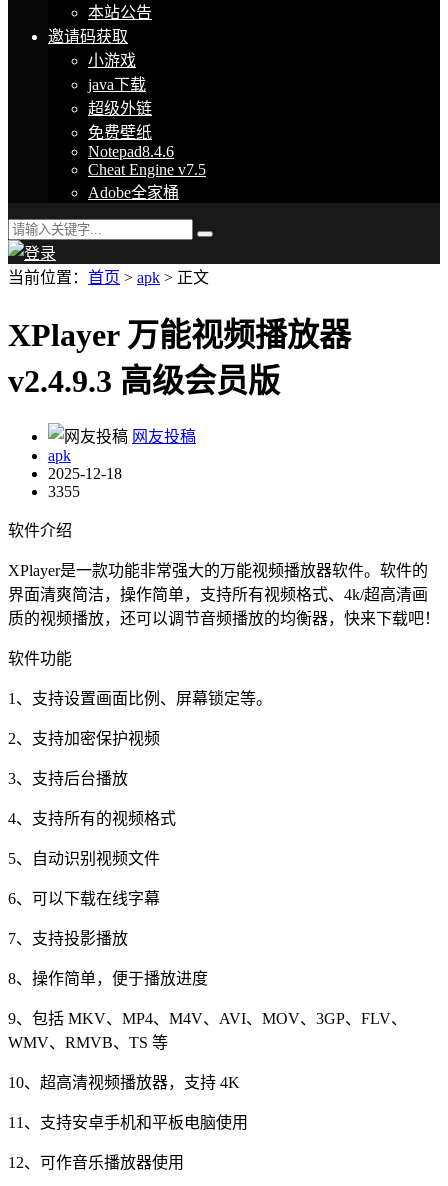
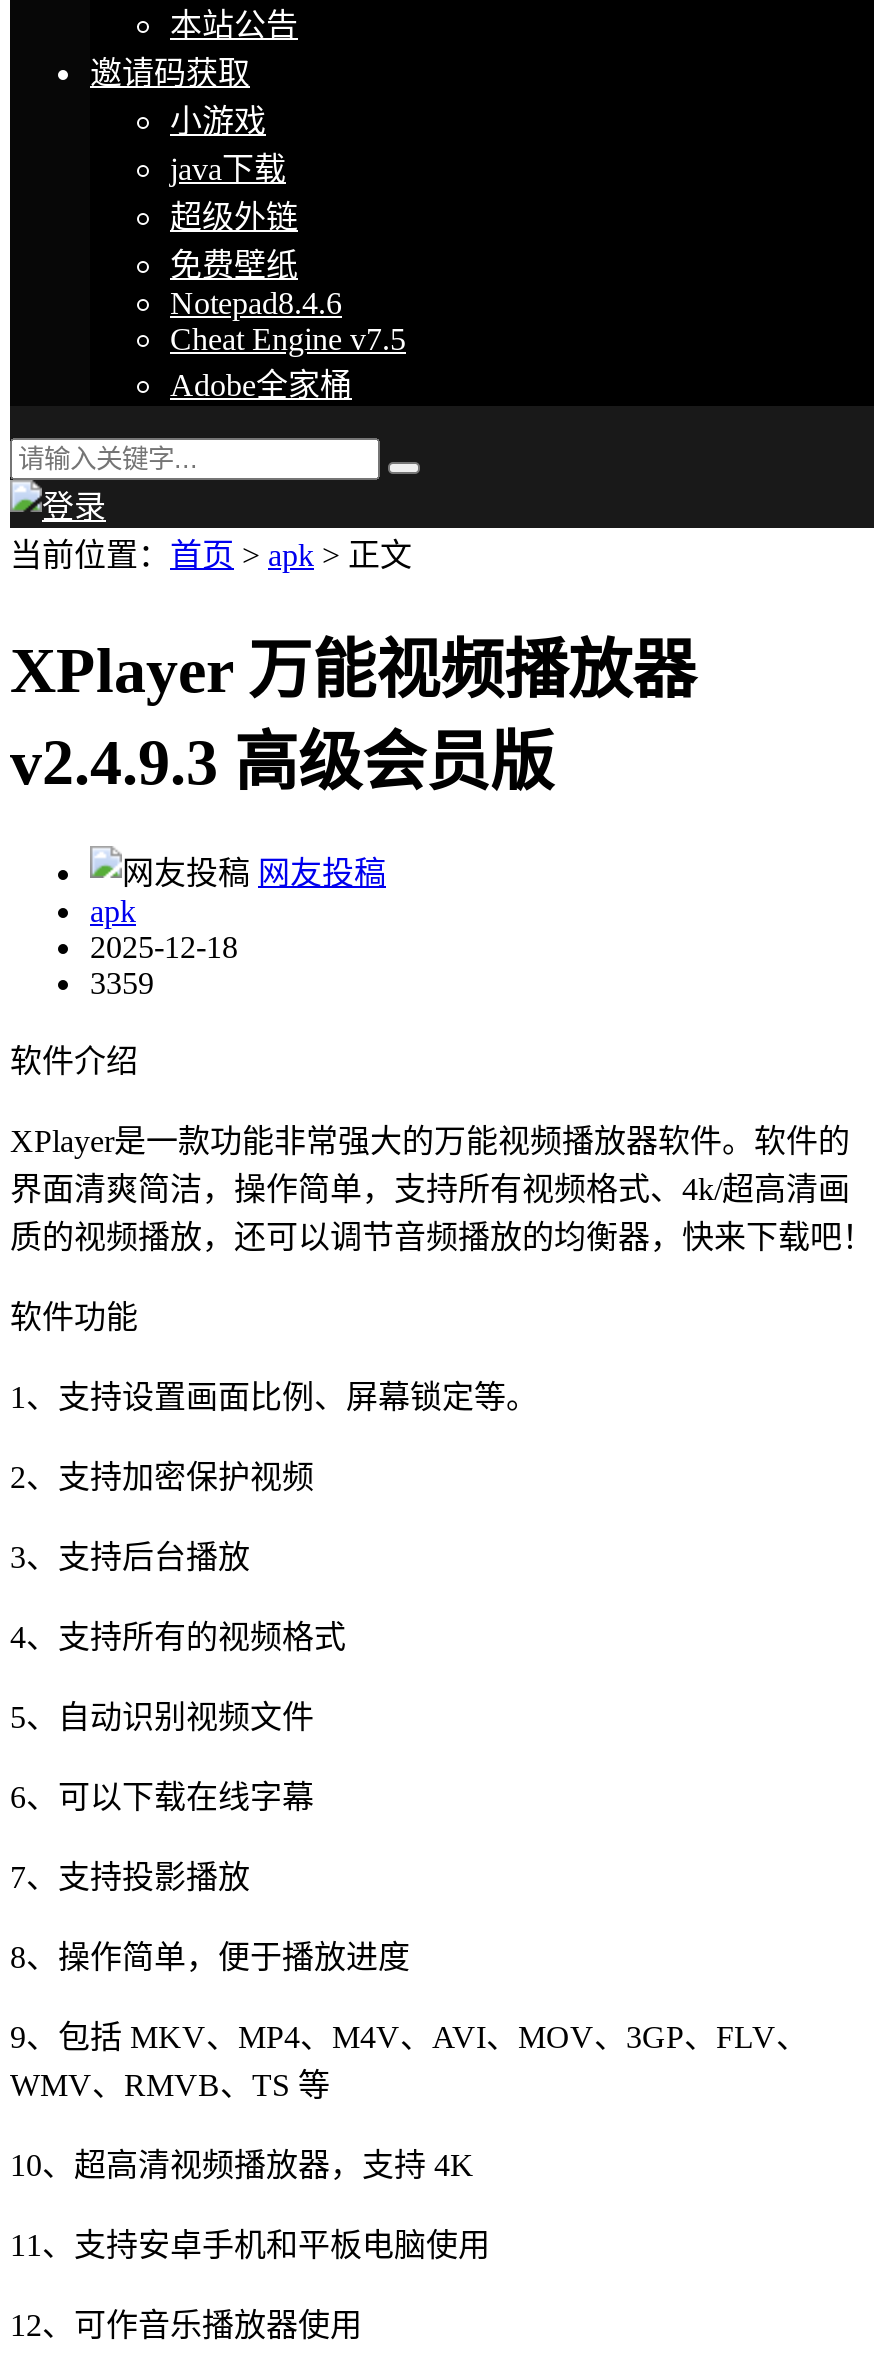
- 3355
+ 3359
